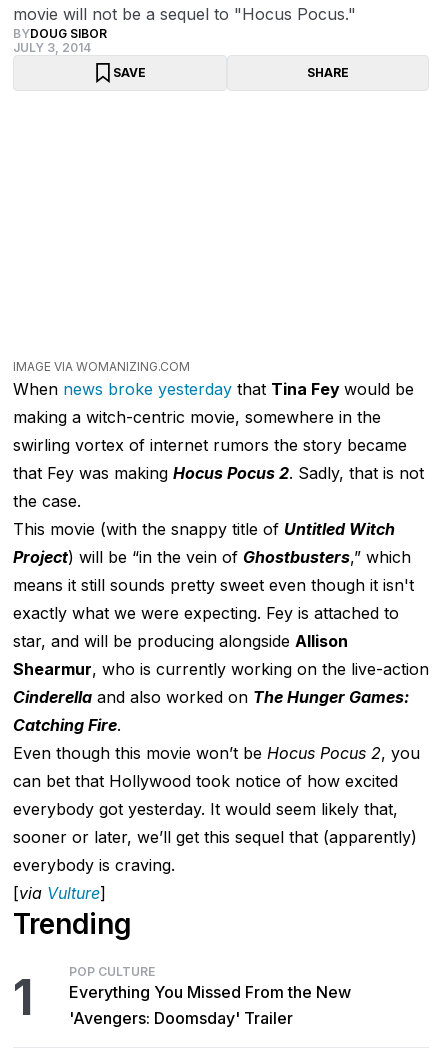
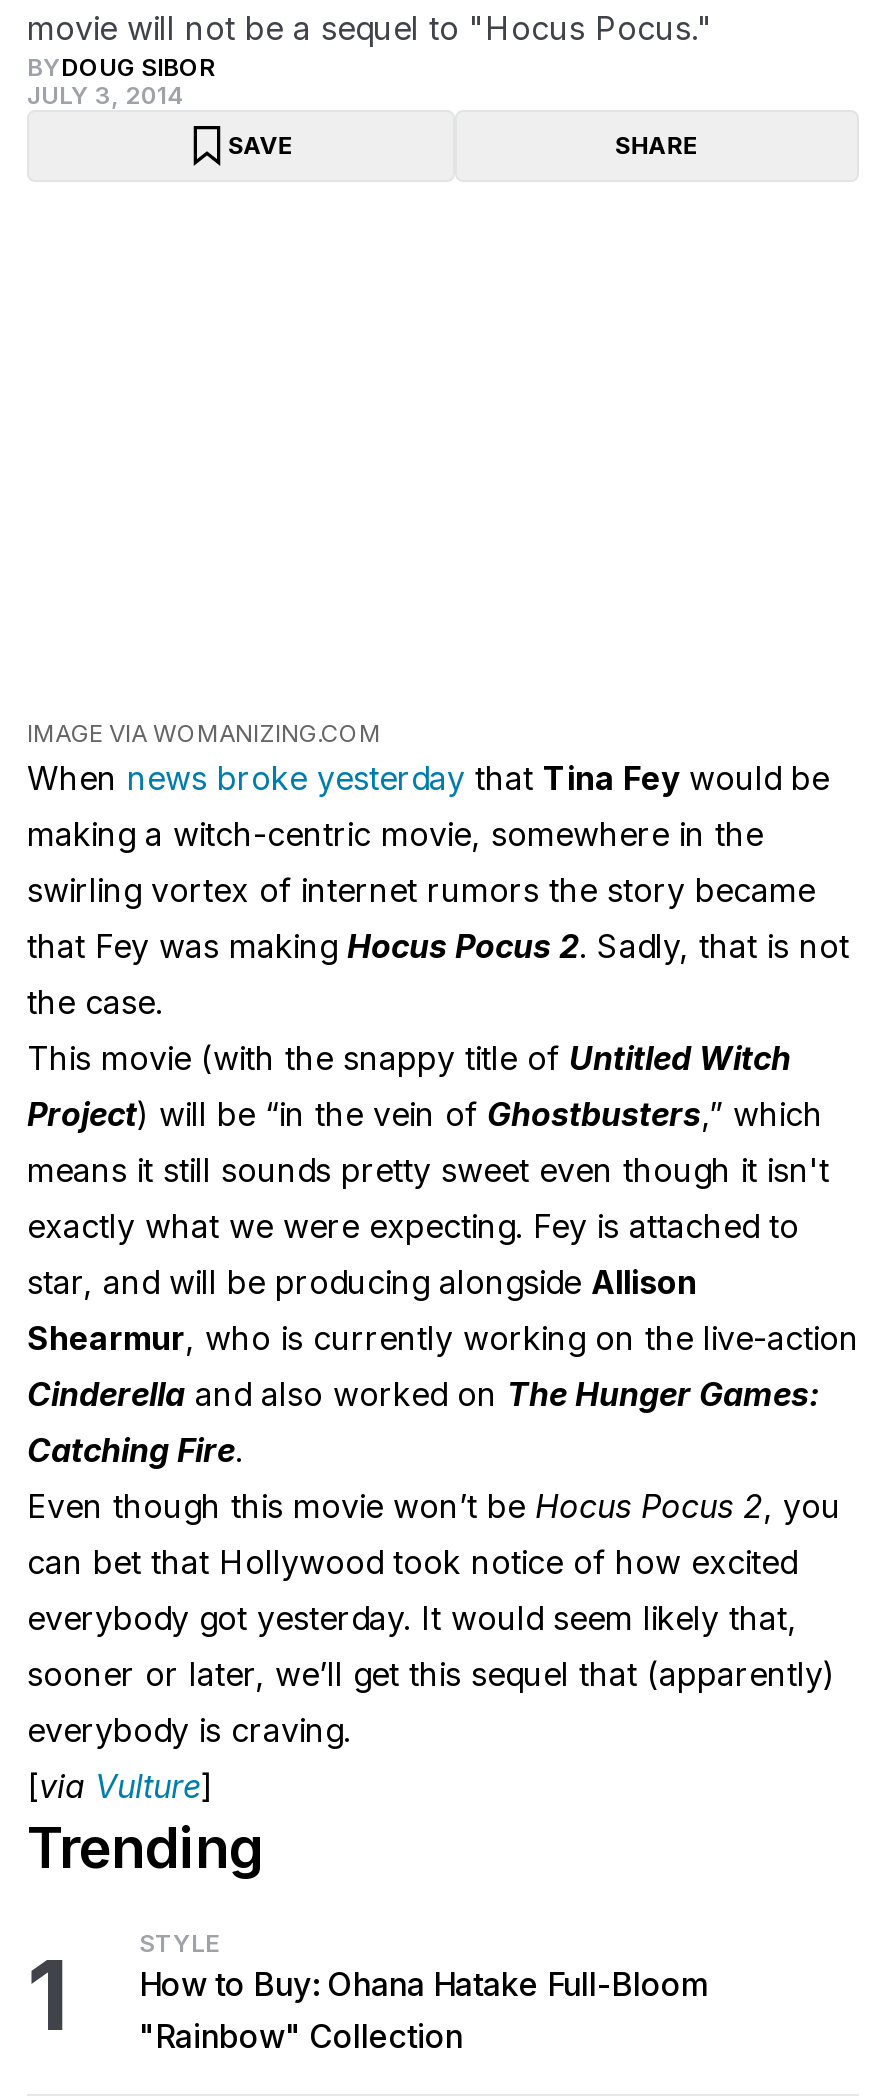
- POP CULTURE
- Everything You Missed From the New
- 'Avengers: Doomsday' Trailer
+ STYLE
+ How to Buy: Ohana Hatake Full-Bloom
+ "Rainbow" Collection
